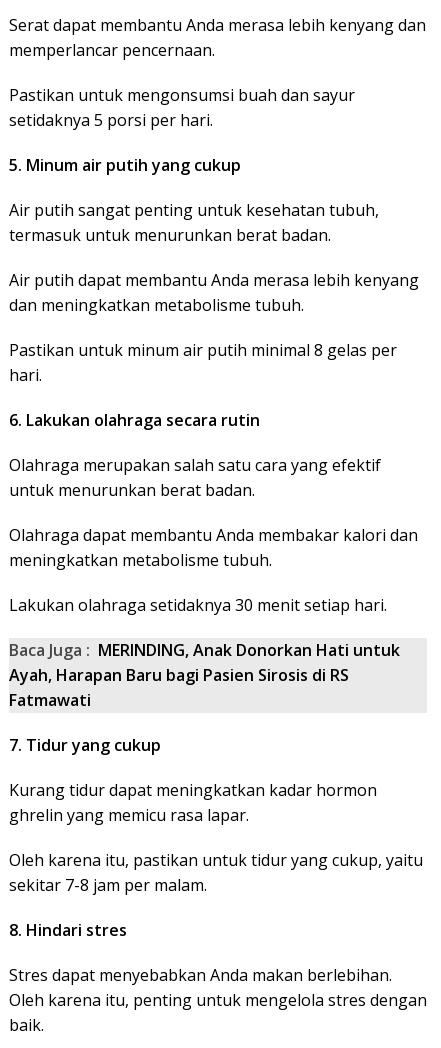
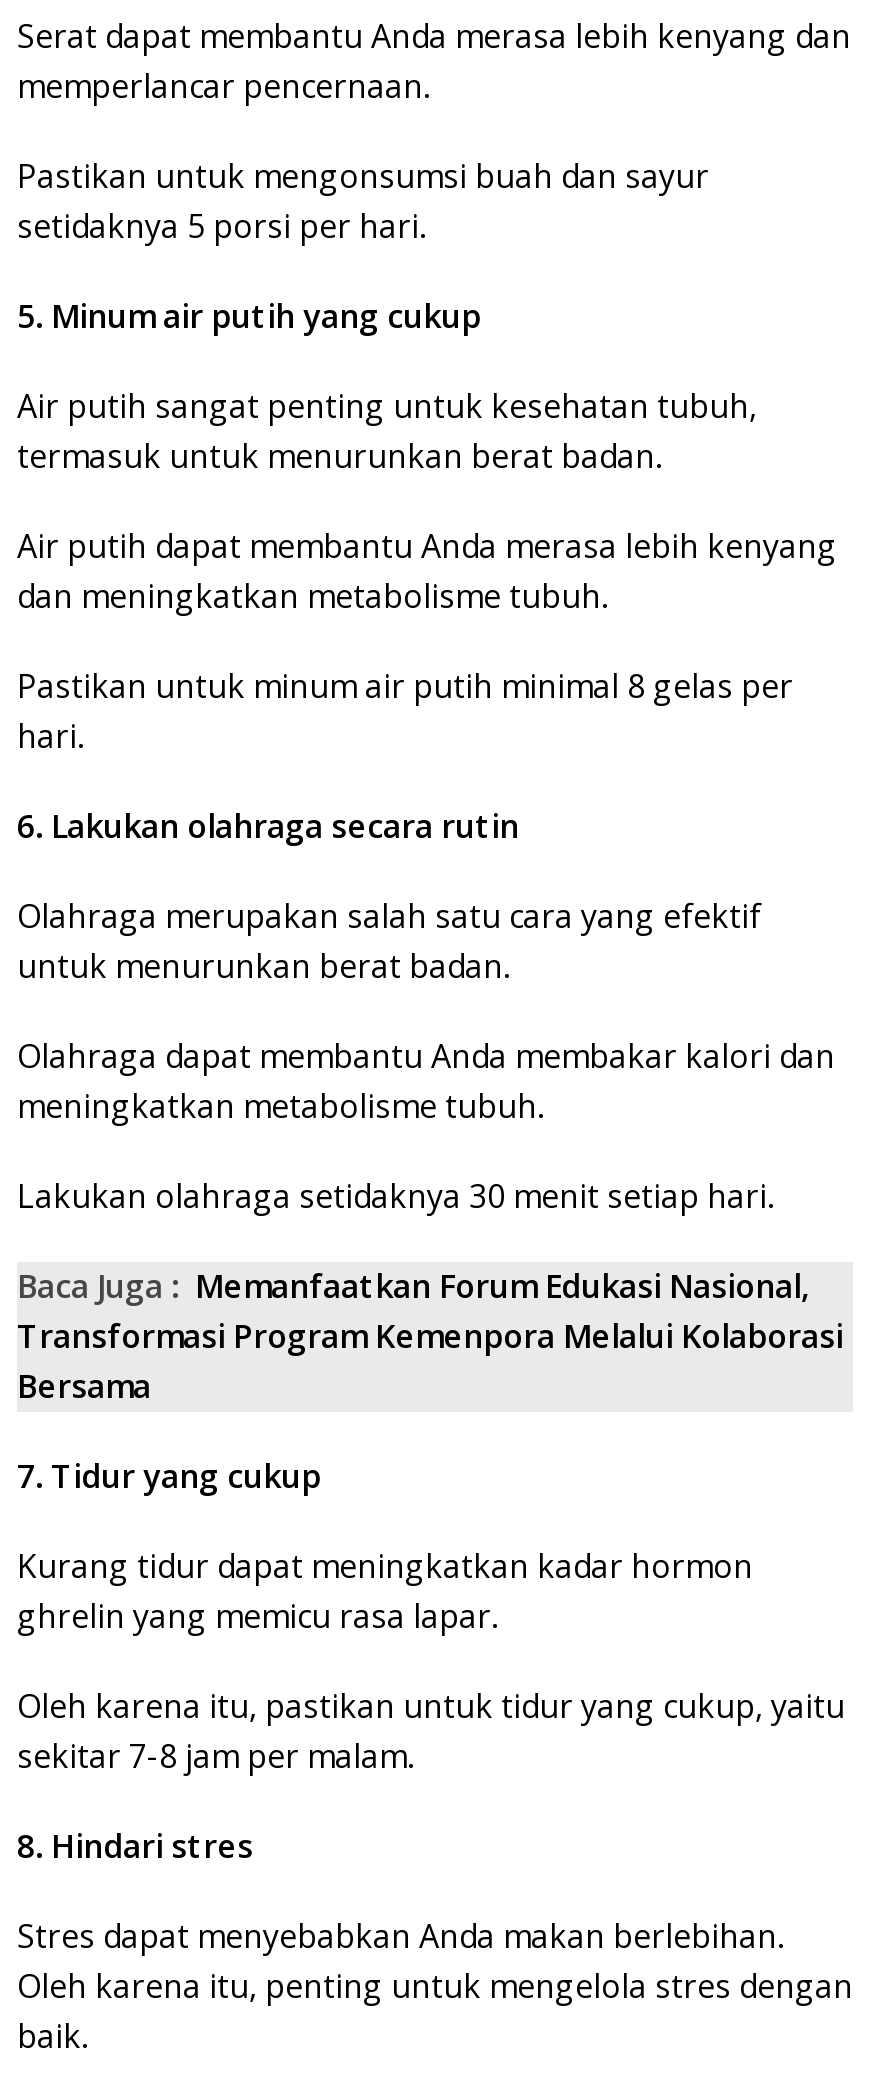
- Baca Juga : MERINDING, Anak Donorkan Hati untuk
- Ayah, Harapan Baru bagi Pasien Sirosis di RS
- Fatmawati
+ Baca Juga : Memanfaatkan Forum Edukasi Nasional,
+ Transformasi Program Kemenpora Melalui Kolaborasi
+ Bersama
